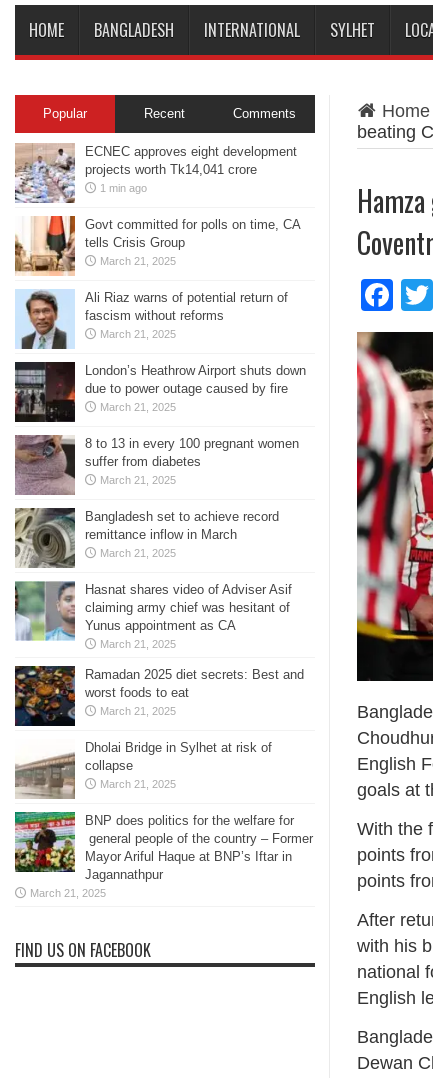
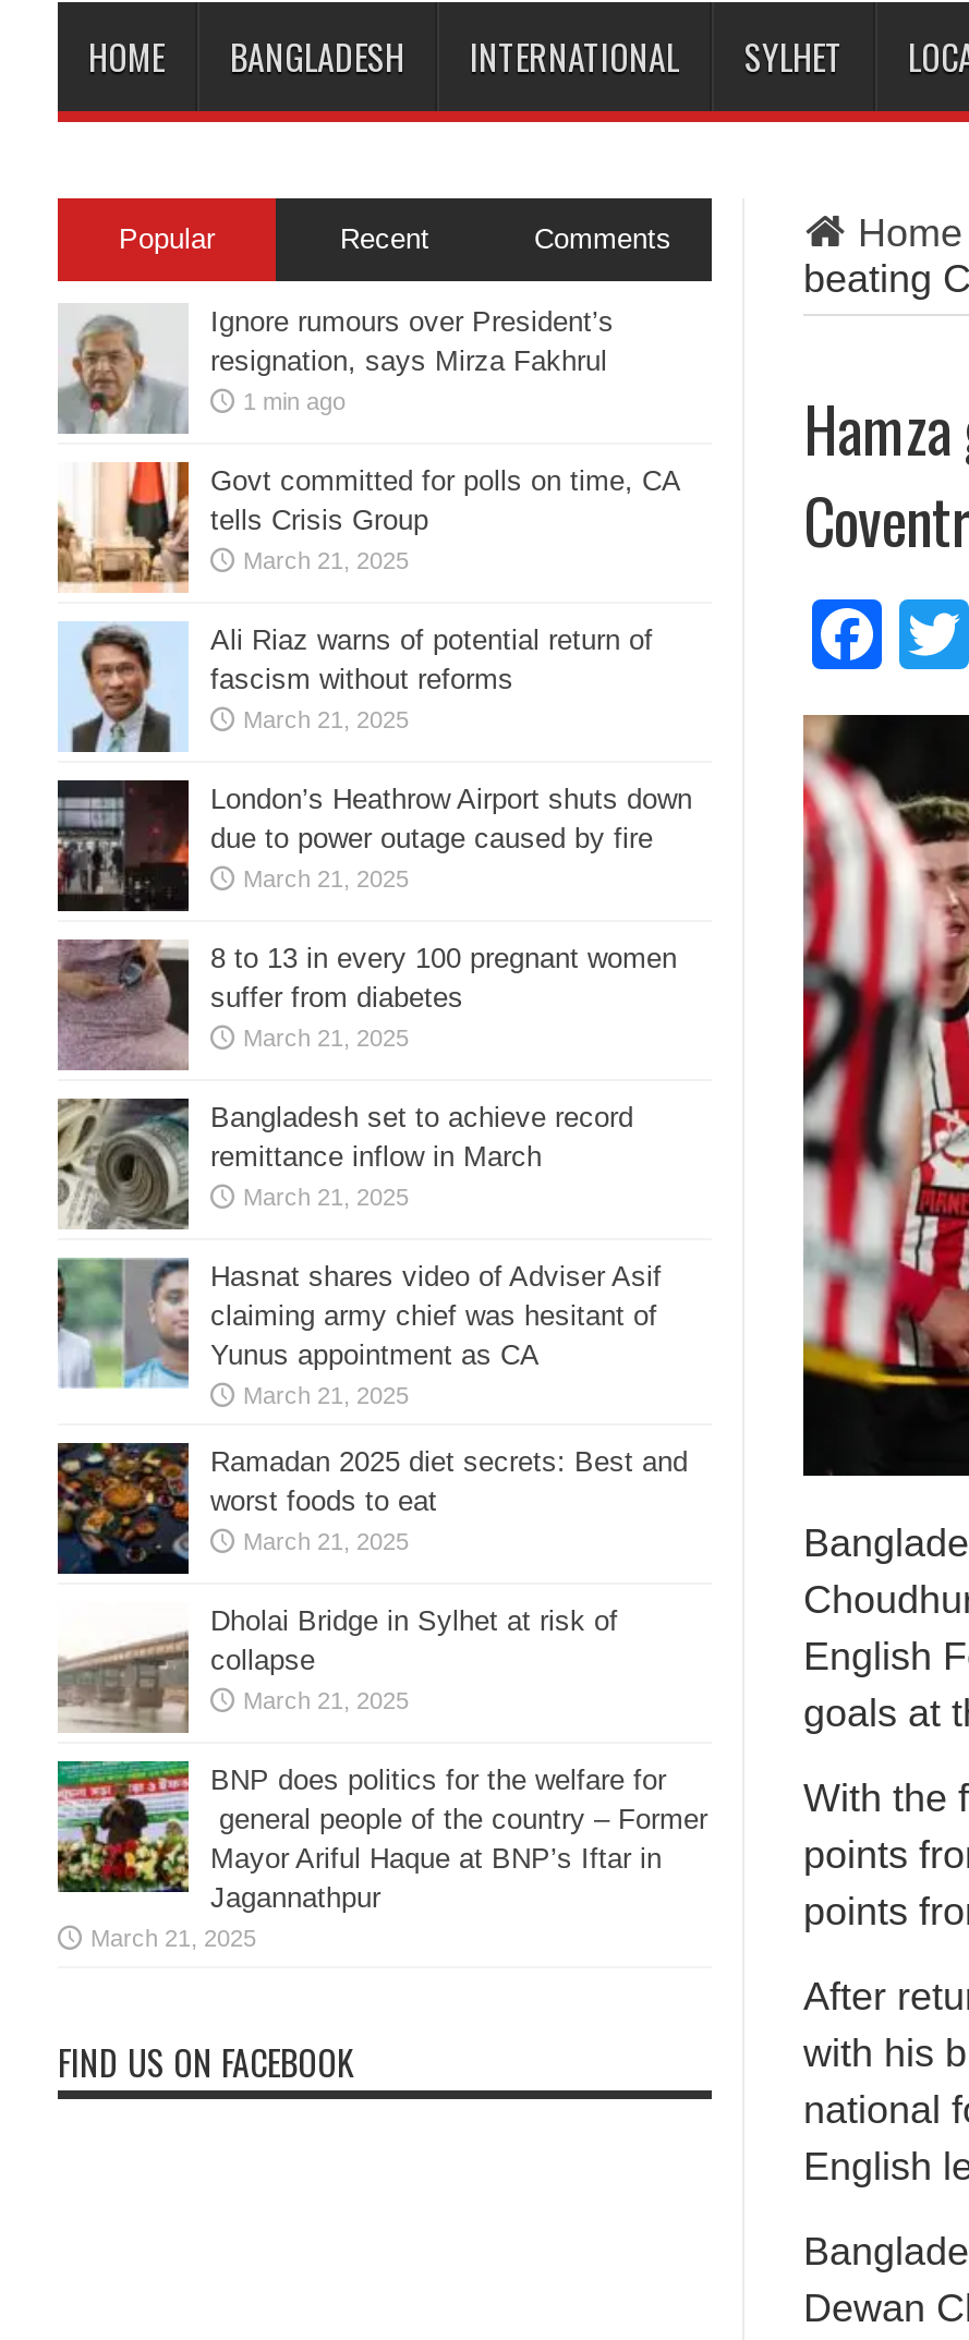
- [image]
- ECNEC approves eight development
- projects worth Tk14,041 crore
+ [image]
+ Ignore rumours over President’s
+ resignation, says Mirza Fakhrul
